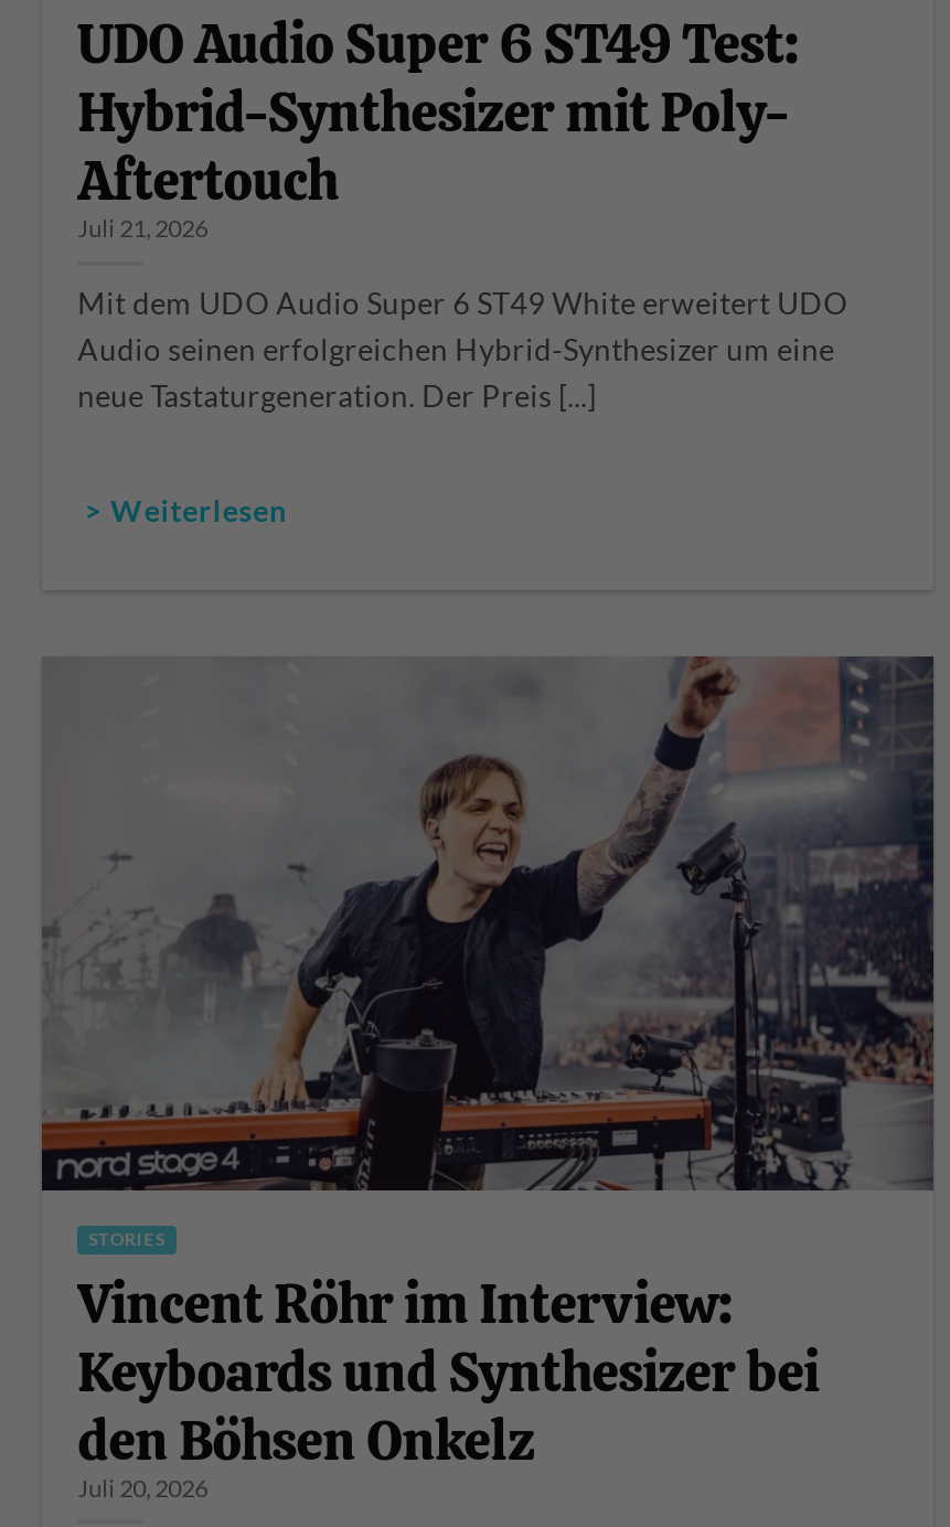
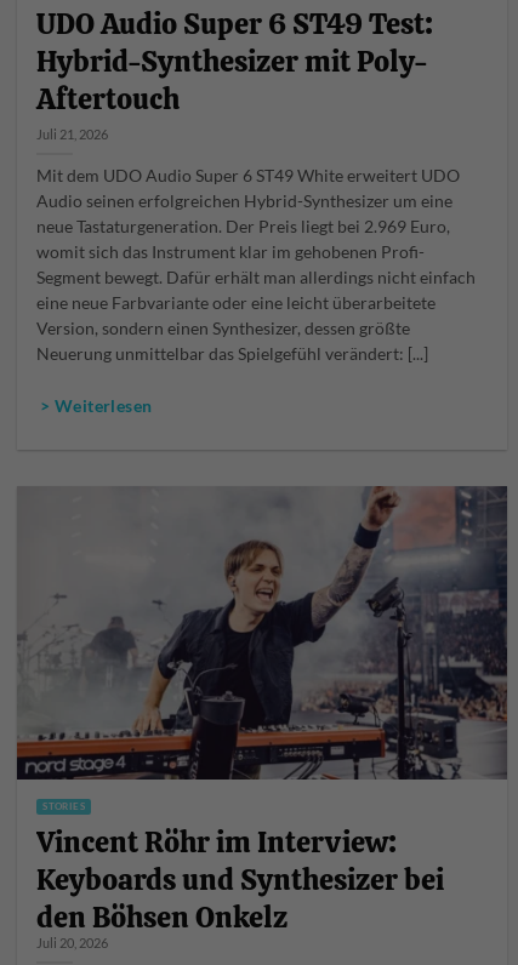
- neue Tastaturgeneration. Der Preis [...]
+ neue Tastaturgeneration. Der Preis liegt bei 2.969 Euro,
+ womit sich das Instrument klar im gehobenen Profi-
+ Segment bewegt. Dafür erhält man allerdings nicht einfach
+ eine neue Farbvariante oder eine leicht überarbeitete
+ Version, sondern einen Synthesizer, dessen größte
+ Neuerung unmittelbar das Spielgefühl verändert: [...]
